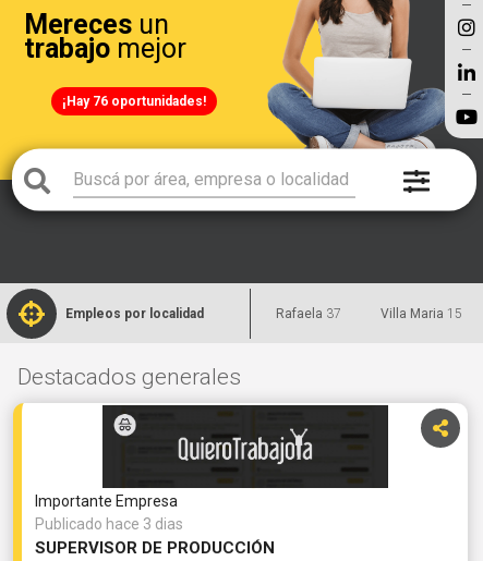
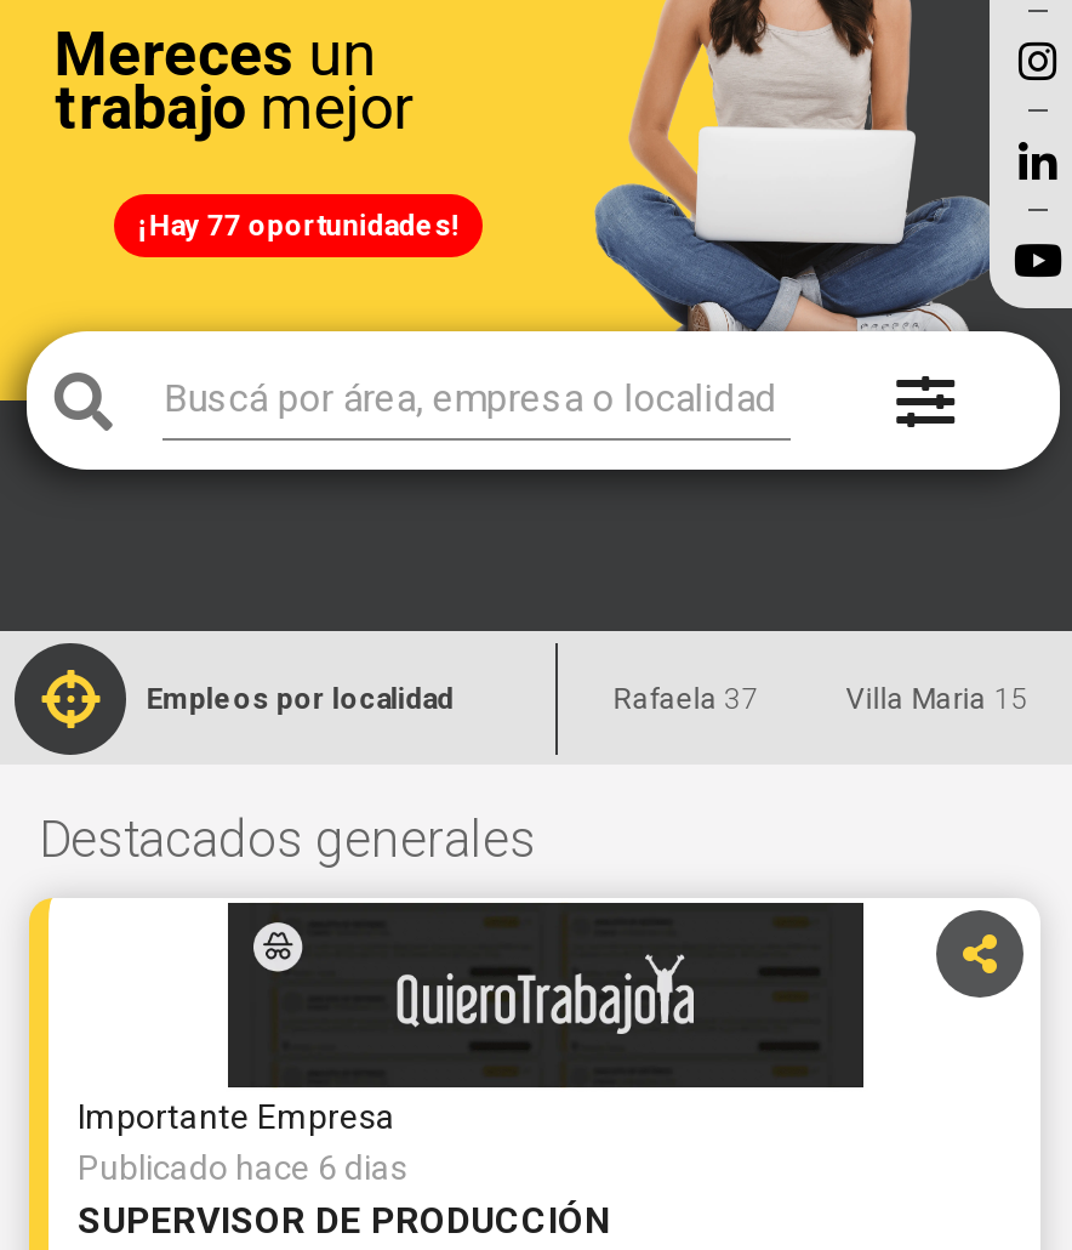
- ¡Hay 76 oportunidades!
+ ¡Hay 77 oportunidades!

- Publicado hace 3 dias
+ Publicado hace 6 dias
